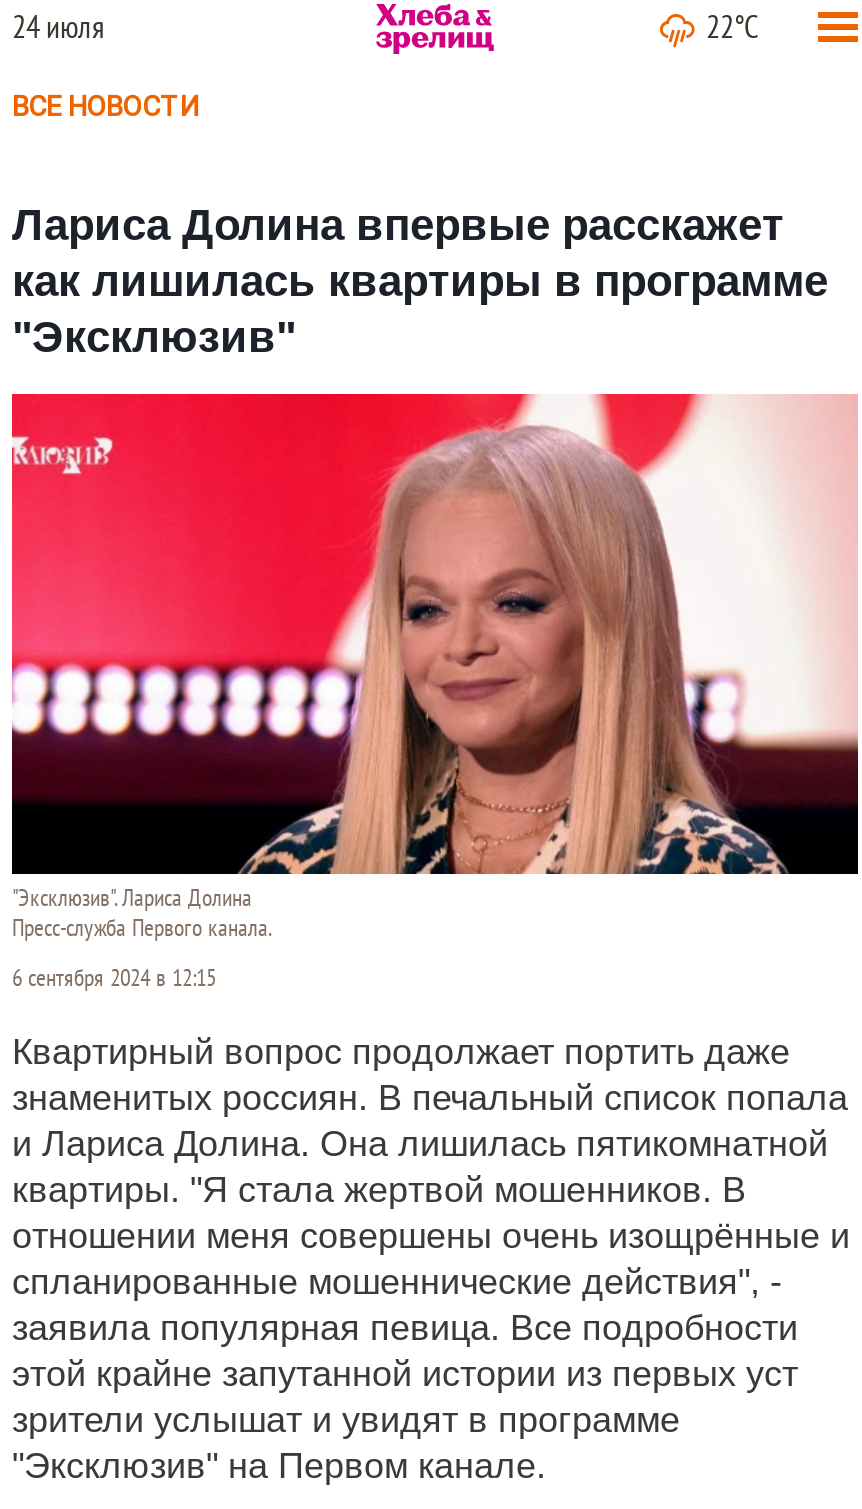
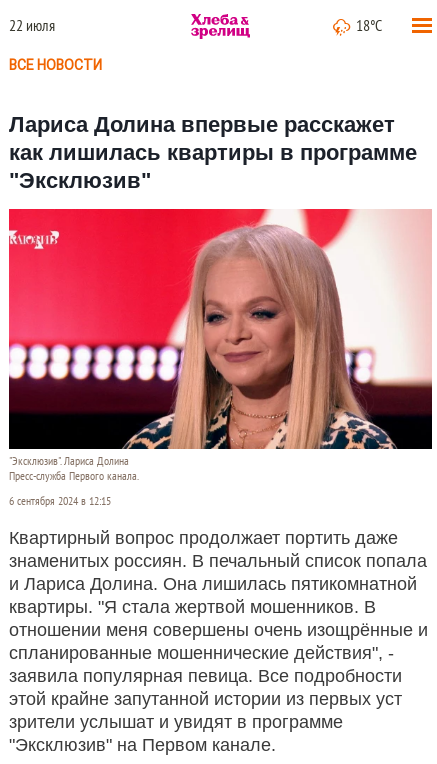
- 24 июля
- 22°C
+ 22 июля
+ 18°C
